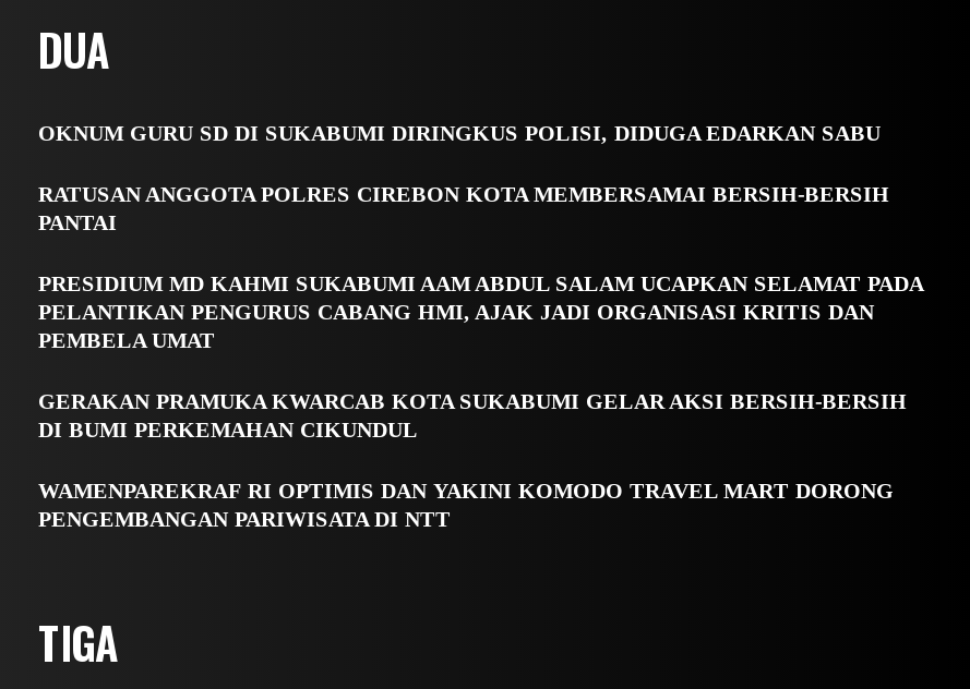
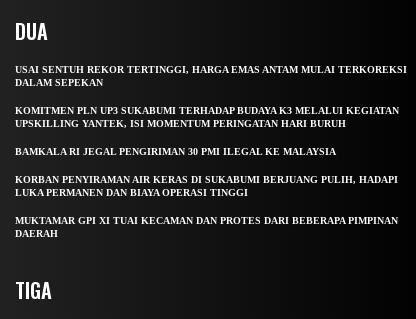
- OKNUM GURU SD DI SUKABUMI DIRINGKUS POLISI, DIDUGA EDARKAN SABU
+ USAI SENTUH REKOR TERTINGGI, HARGA EMAS ANTAM MULAI TERKOREKSI
+ DALAM SEPEKAN

- RATUSAN ANGGOTA POLRES CIREBON KOTA MEMBERSAMAI BERSIH-BERSIH
- PANTAI
+ KOMITMEN PLN UP3 SUKABUMI TERHADAP BUDAYA K3 MELALUI KEGIATAN
+ UPSKILLING YANTEK, ISI MOMENTUM PERINGATAN HARI BURUH

- PRESIDIUM MD KAHMI SUKABUMI AAM ABDUL SALAM UCAPKAN SELAMAT PADA
- PELANTIKAN PENGURUS CABANG HMI, AJAK JADI ORGANISASI KRITIS DAN
- PEMBELA UMAT
+ BAMKALA RI JEGAL PENGIRIMAN 30 PMI ILEGAL KE MALAYSIA

- GERAKAN PRAMUKA KWARCAB KOTA SUKABUMI GELAR AKSI BERSIH-BERSIH
- DI BUMI PERKEMAHAN CIKUNDUL
+ KORBAN PENYIRAMAN AIR KERAS DI SUKABUMI BERJUANG PULIH, HADAPI
+ LUKA PERMANEN DAN BIAYA OPERASI TINGGI

- WAMENPAREKRAF RI OPTIMIS DAN YAKINI KOMODO TRAVEL MART DORONG
- PENGEMBANGAN PARIWISATA DI NTT
+ MUKTAMAR GPI XI TUAI KECAMAN DAN PROTES DARI BEBERAPA PIMPINAN
+ DAERAH
